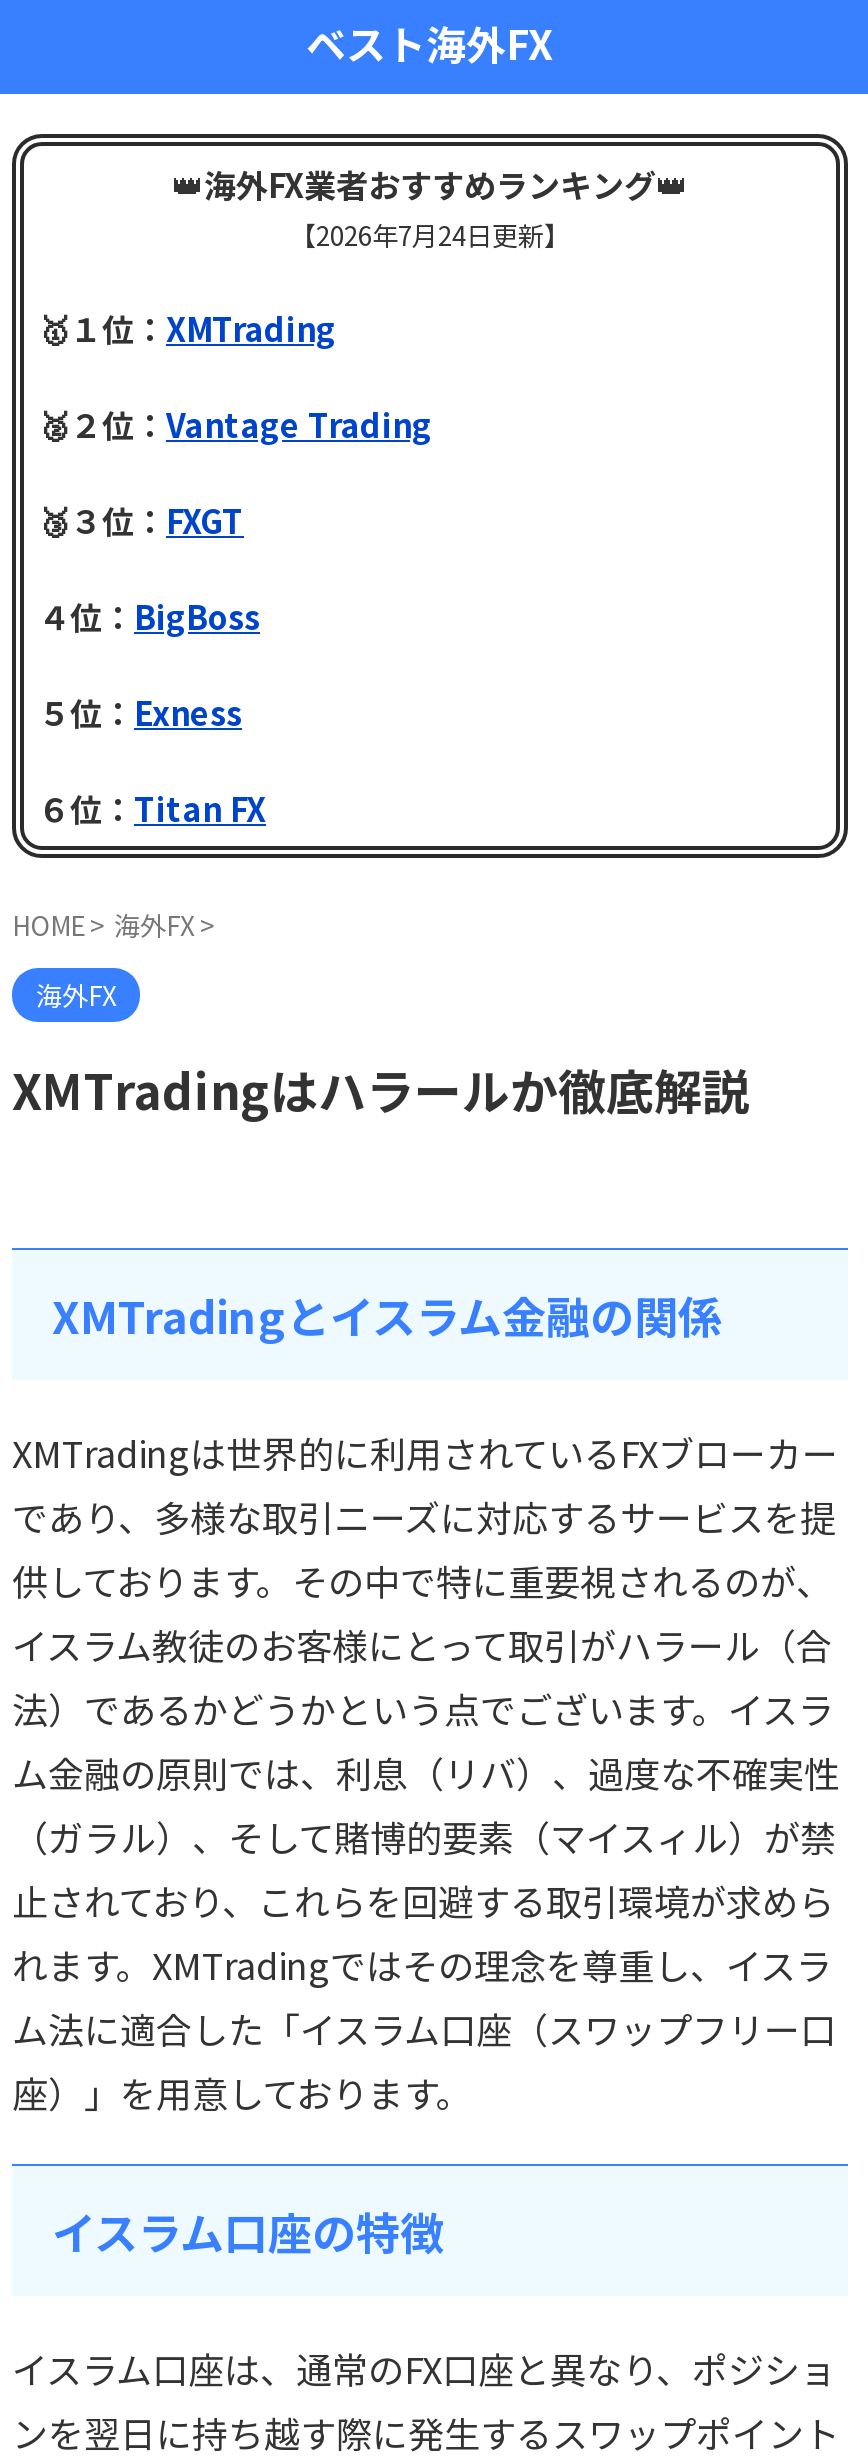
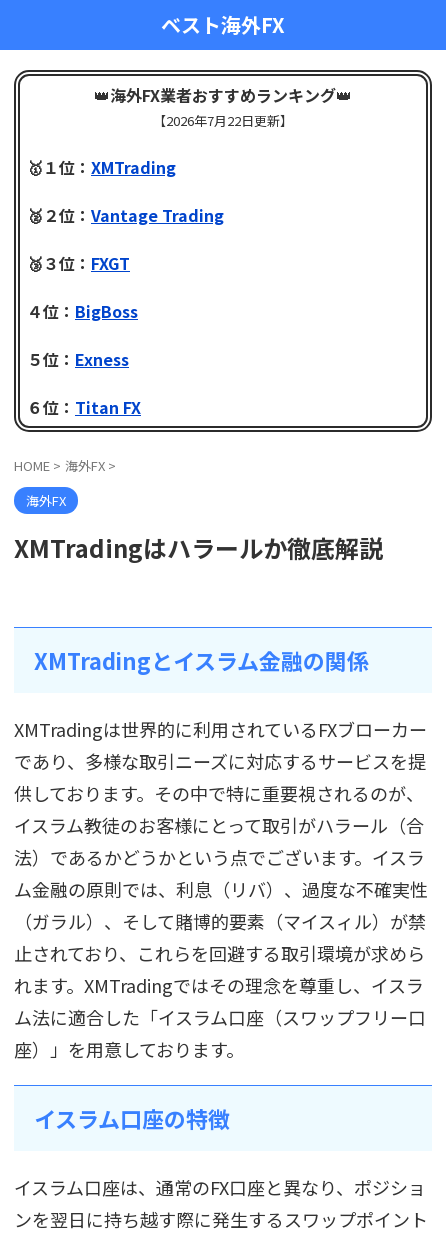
- 【2026年7月24日更新】
+ 【2026年7月22日更新】
